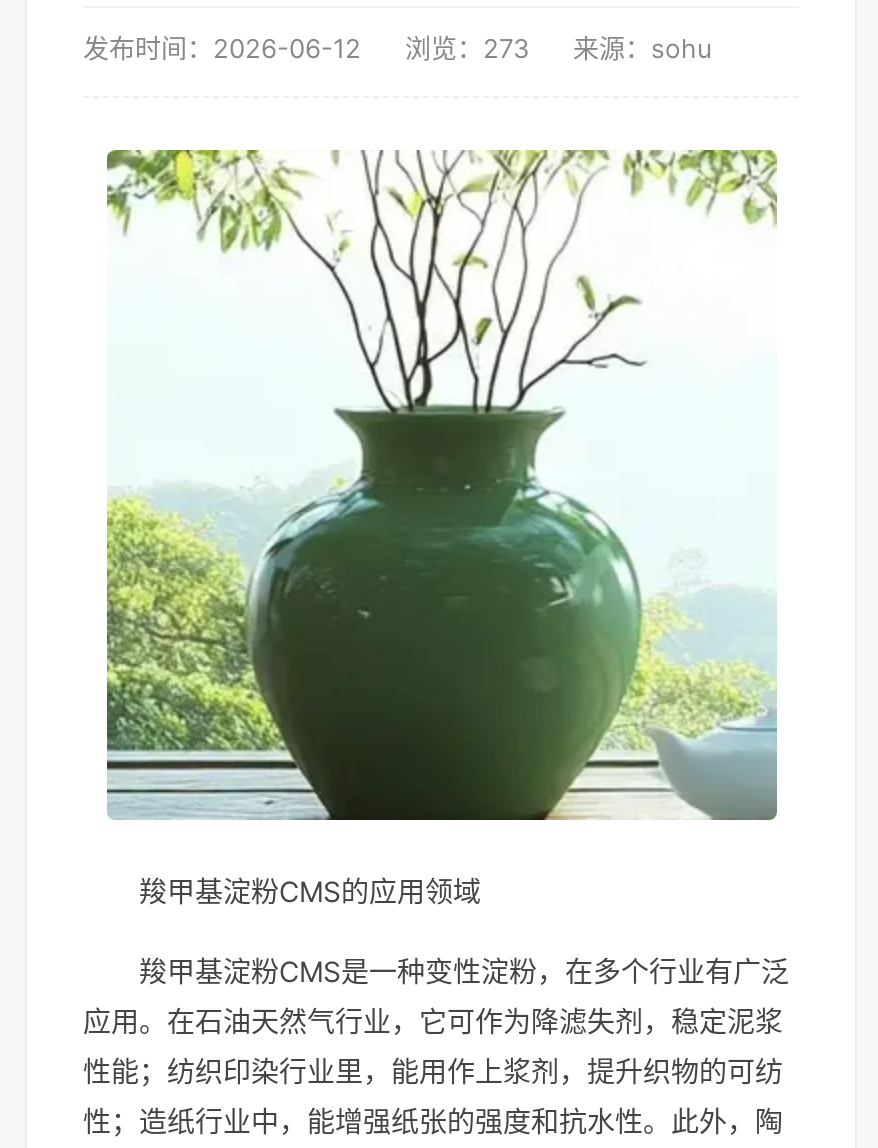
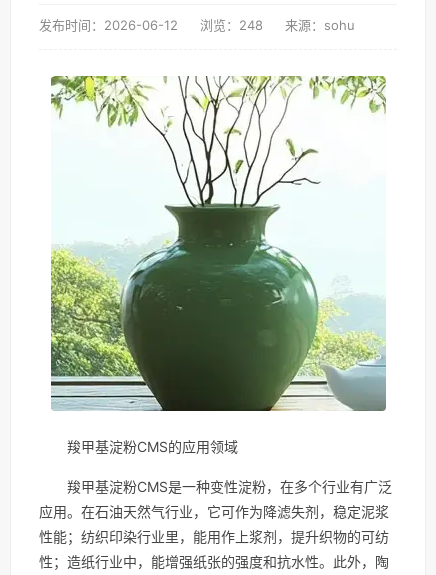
- 发布时间：2026-06-12 浏览：273 来源：sohu
+ 发布时间：2026-06-12 浏览：248 来源：sohu
